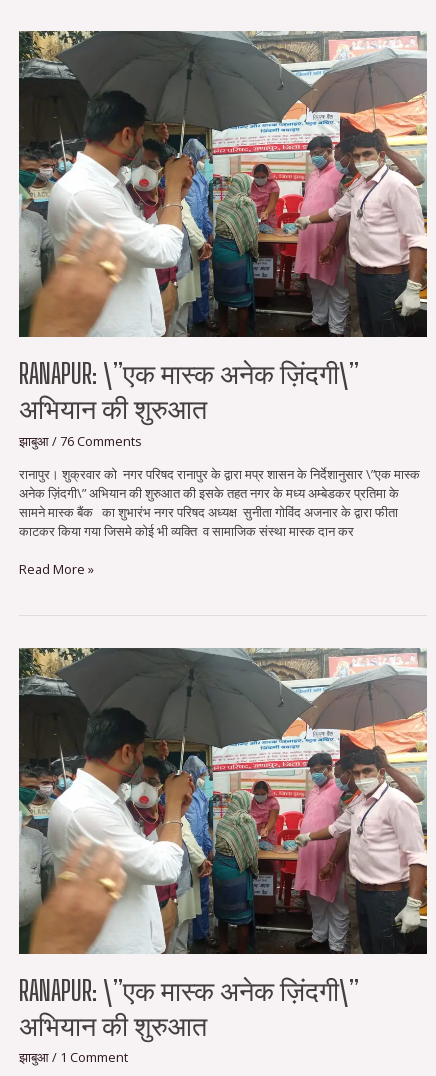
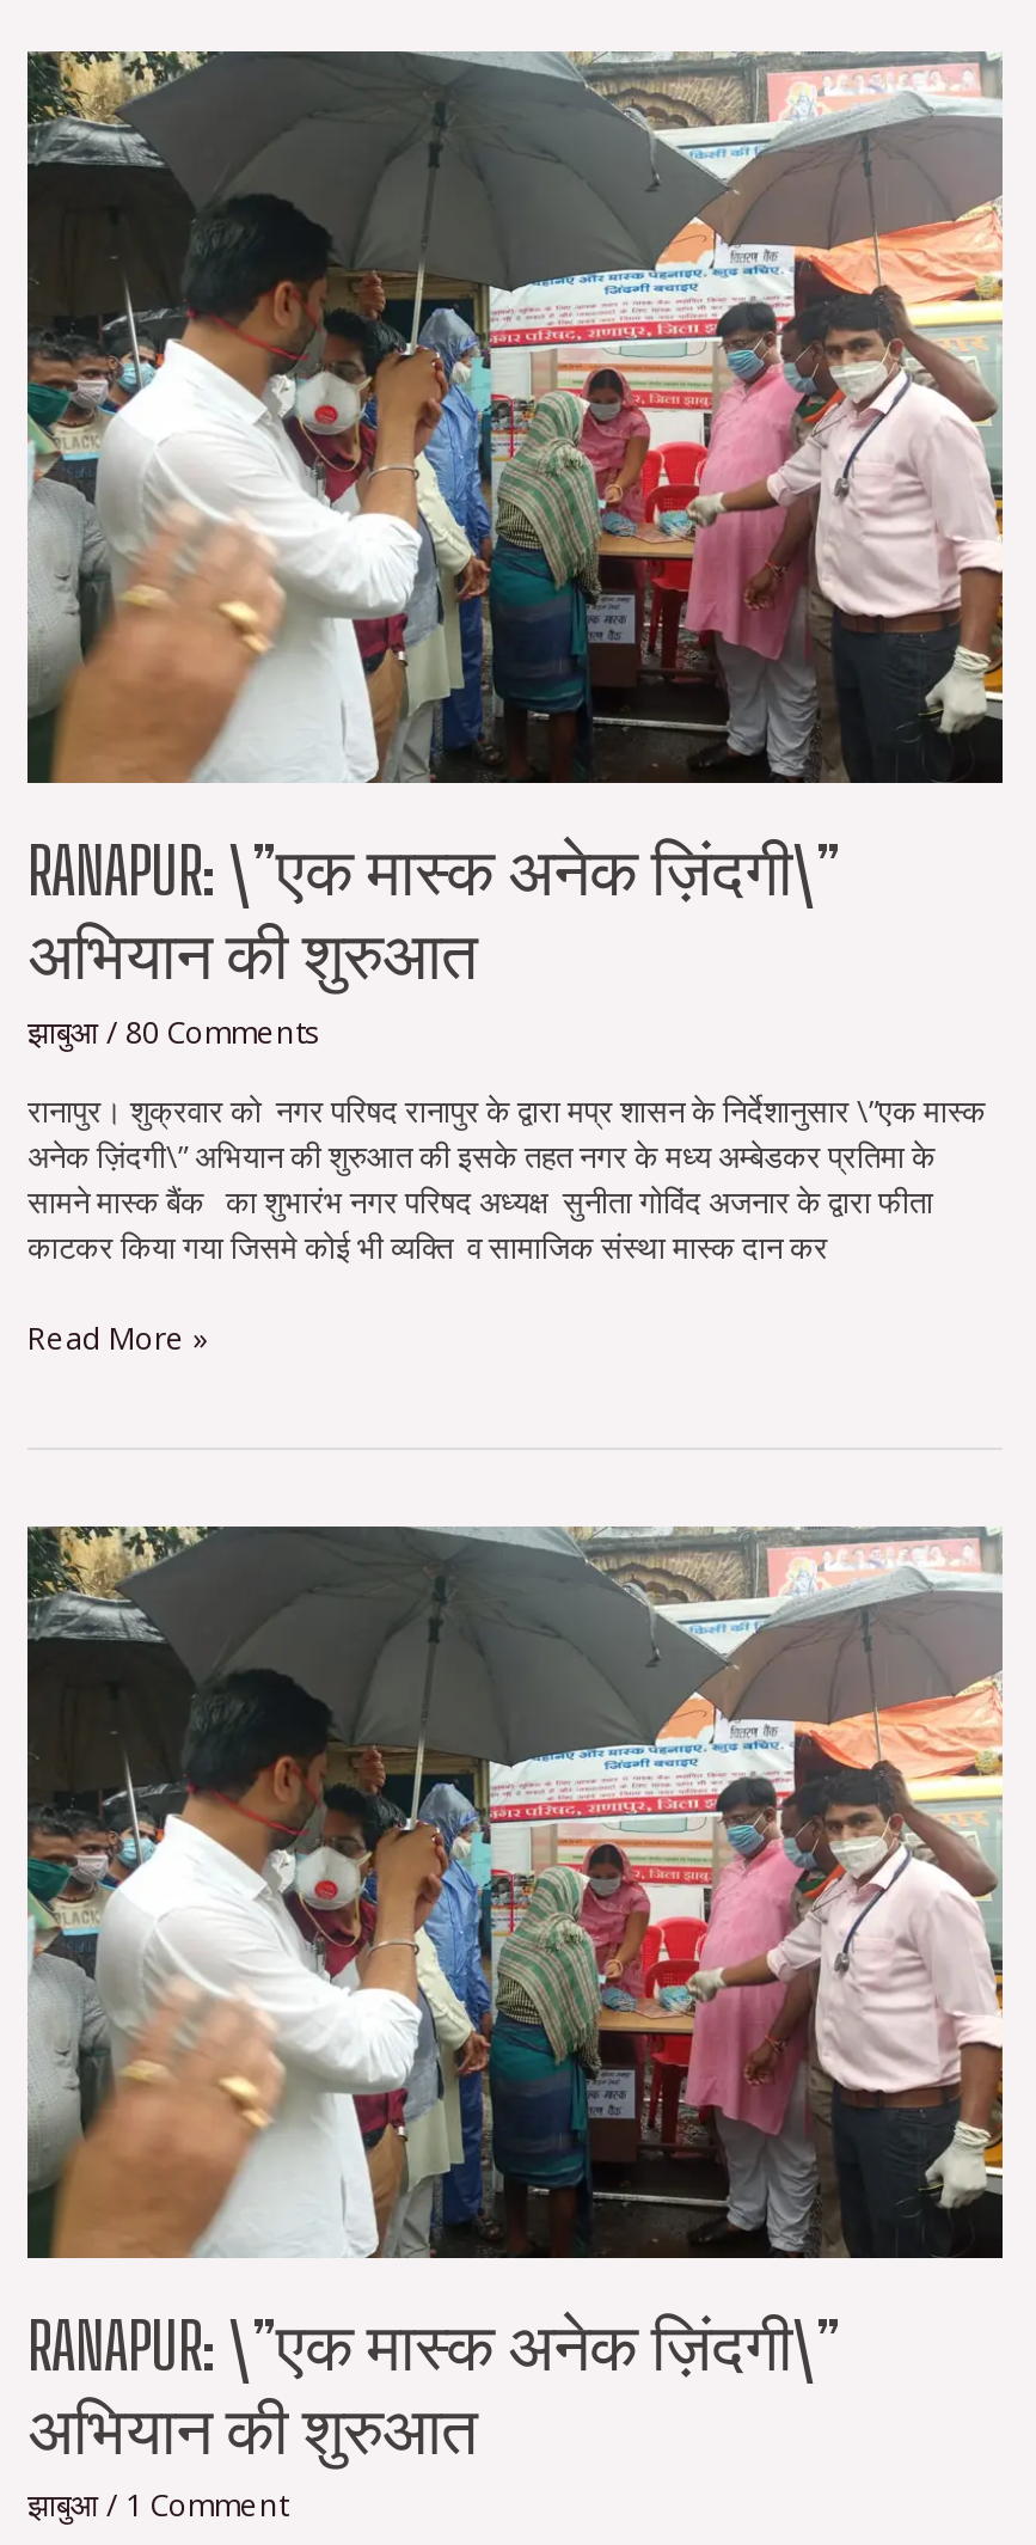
- झाबुआ / 76 Comments
+ झाबुआ / 80 Comments
